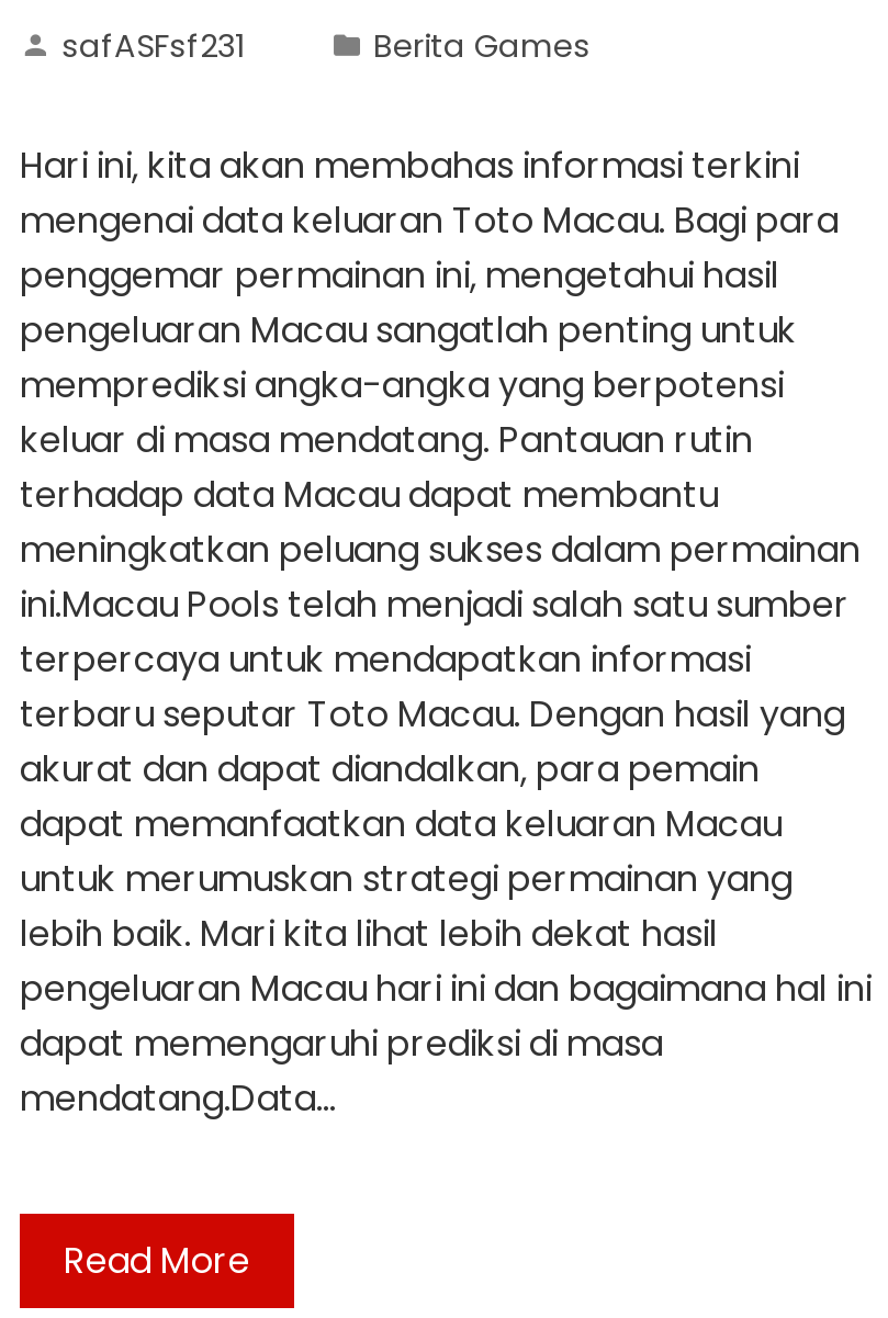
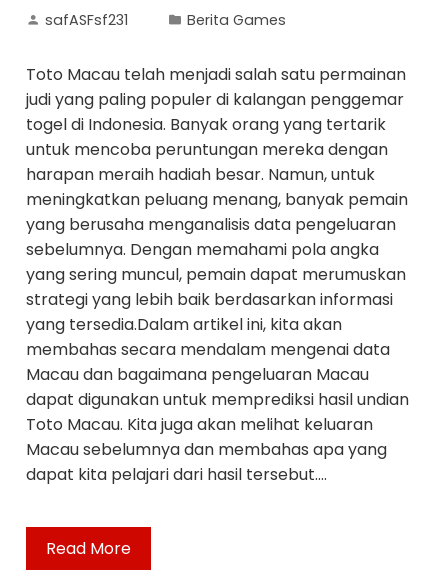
- Hari ini, kita akan membahas informasi terkini
- mengenai data keluaran Toto Macau. Bagi para
- penggemar permainan ini, mengetahui hasil
- pengeluaran Macau sangatlah penting untuk
- memprediksi angka-angka yang berpotensi
- keluar di masa mendatang. Pantauan rutin
- terhadap data Macau dapat membantu
- meningkatkan peluang sukses dalam permainan
- ini.Macau Pools telah menjadi salah satu sumber
- terpercaya untuk mendapatkan informasi
- terbaru seputar Toto Macau. Dengan hasil yang
- akurat dan dapat diandalkan, para pemain
- dapat memanfaatkan data keluaran Macau
- untuk merumuskan strategi permainan yang
- lebih baik. Mari kita lihat lebih dekat hasil
- pengeluaran Macau hari ini dan bagaimana hal ini
- dapat memengaruhi prediksi di masa
- mendatang.Data…
+ Toto Macau telah menjadi salah satu permainan
+ judi yang paling populer di kalangan penggemar
+ togel di Indonesia. Banyak orang yang tertarik
+ untuk mencoba peruntungan mereka dengan
+ harapan meraih hadiah besar. Namun, untuk
+ meningkatkan peluang menang, banyak pemain
+ yang berusaha menganalisis data pengeluaran
+ sebelumnya. Dengan memahami pola angka
+ yang sering muncul, pemain dapat merumuskan
+ strategi yang lebih baik berdasarkan informasi
+ yang tersedia.Dalam artikel ini, kita akan
+ membahas secara mendalam mengenai data
+ Macau dan bagaimana pengeluaran Macau
+ dapat digunakan untuk memprediksi hasil undian
+ Toto Macau. Kita juga akan melihat keluaran
+ Macau sebelumnya dan membahas apa yang
+ dapat kita pelajari dari hasil tersebut.…
